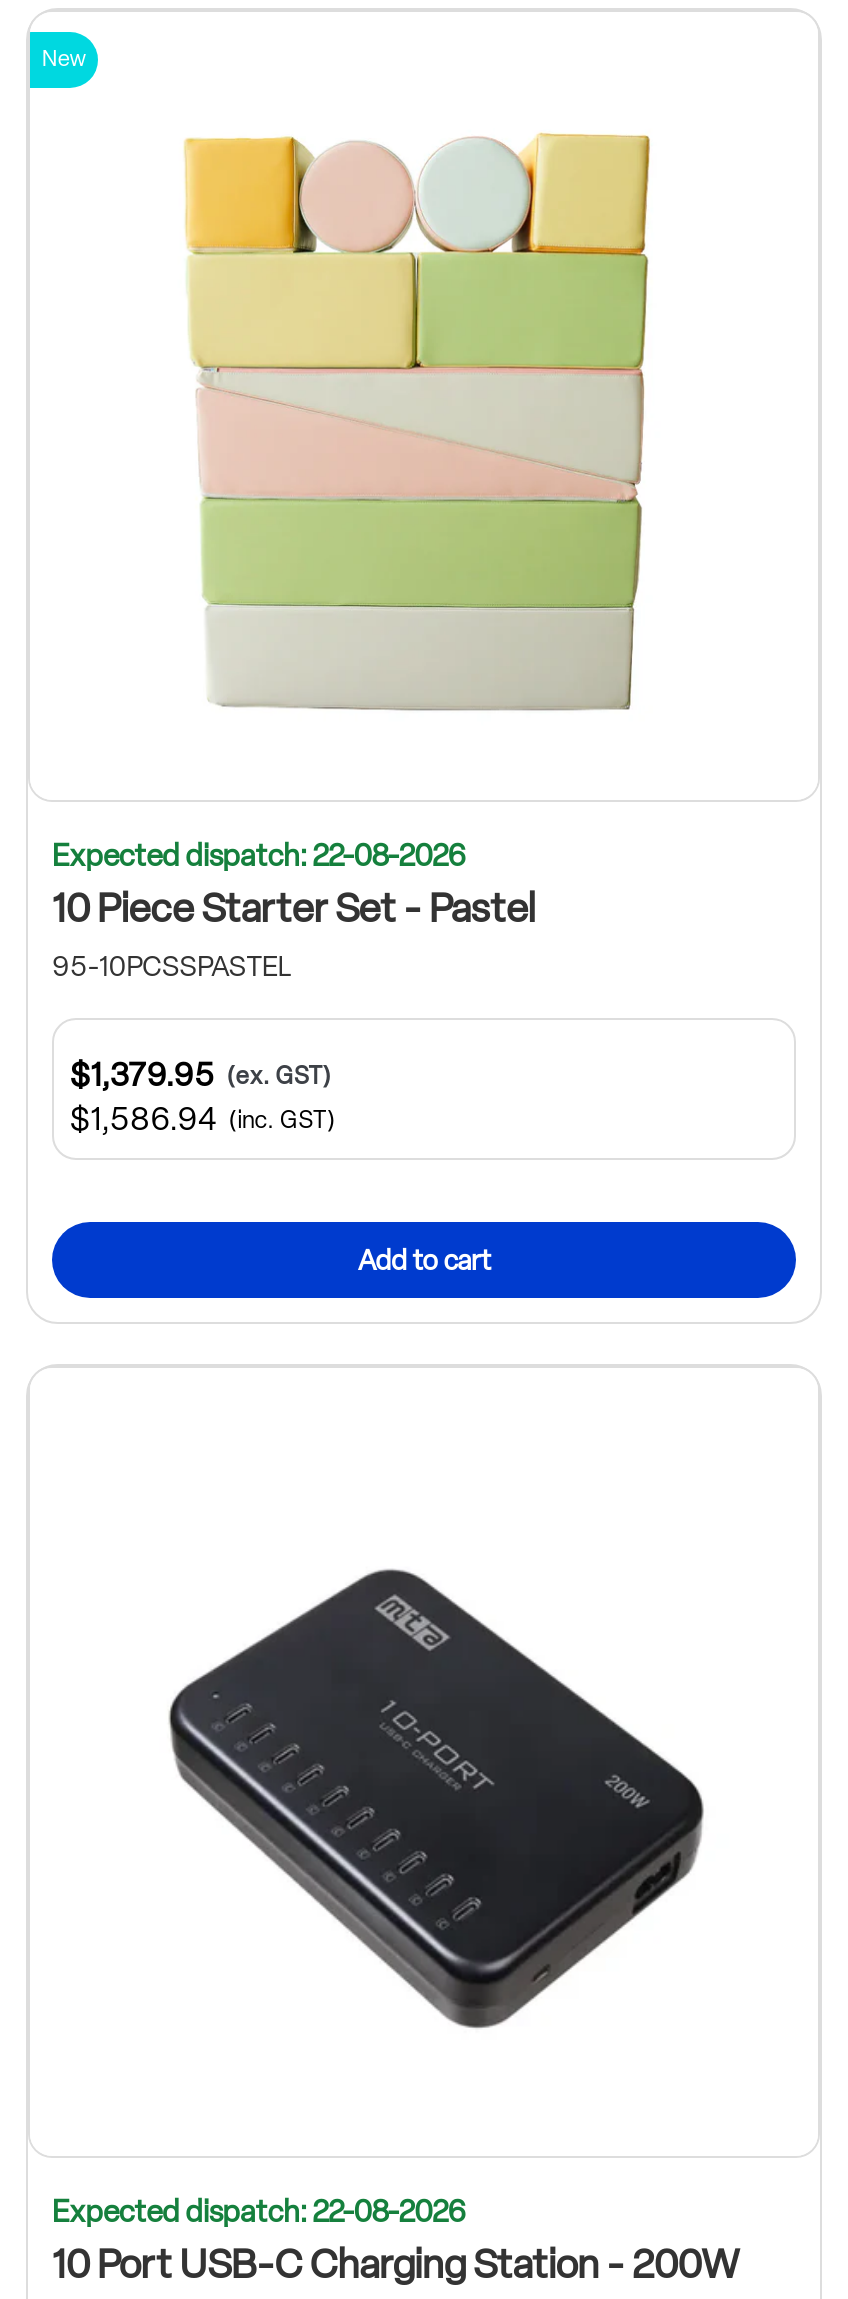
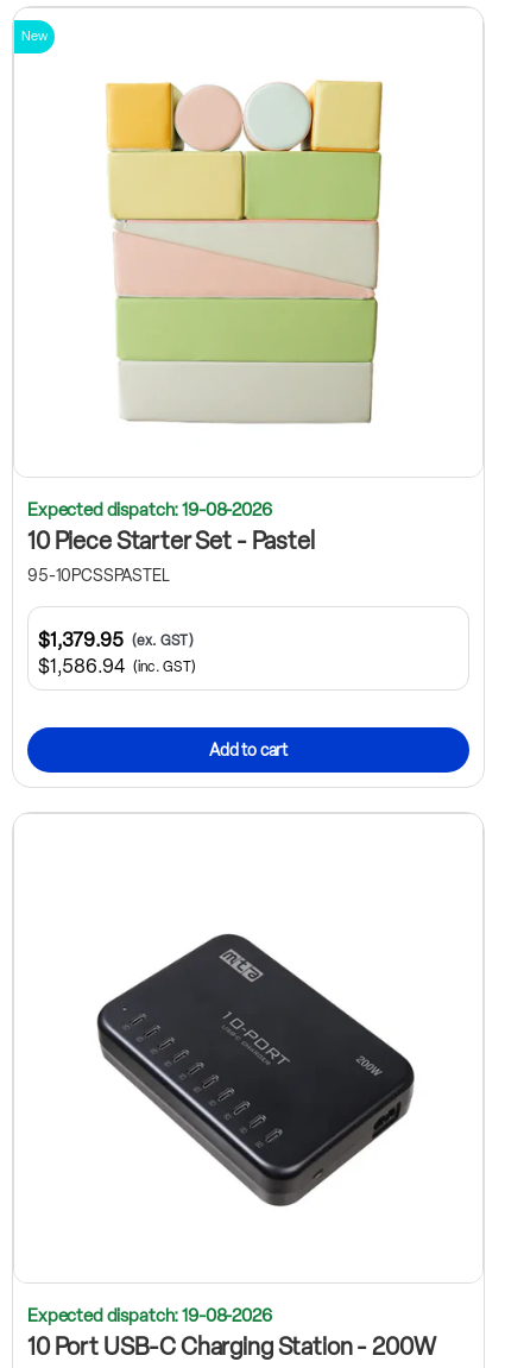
- Expected dispatch: 22-08-2026
+ Expected dispatch: 19-08-2026

- Expected dispatch: 22-08-2026
+ Expected dispatch: 19-08-2026
